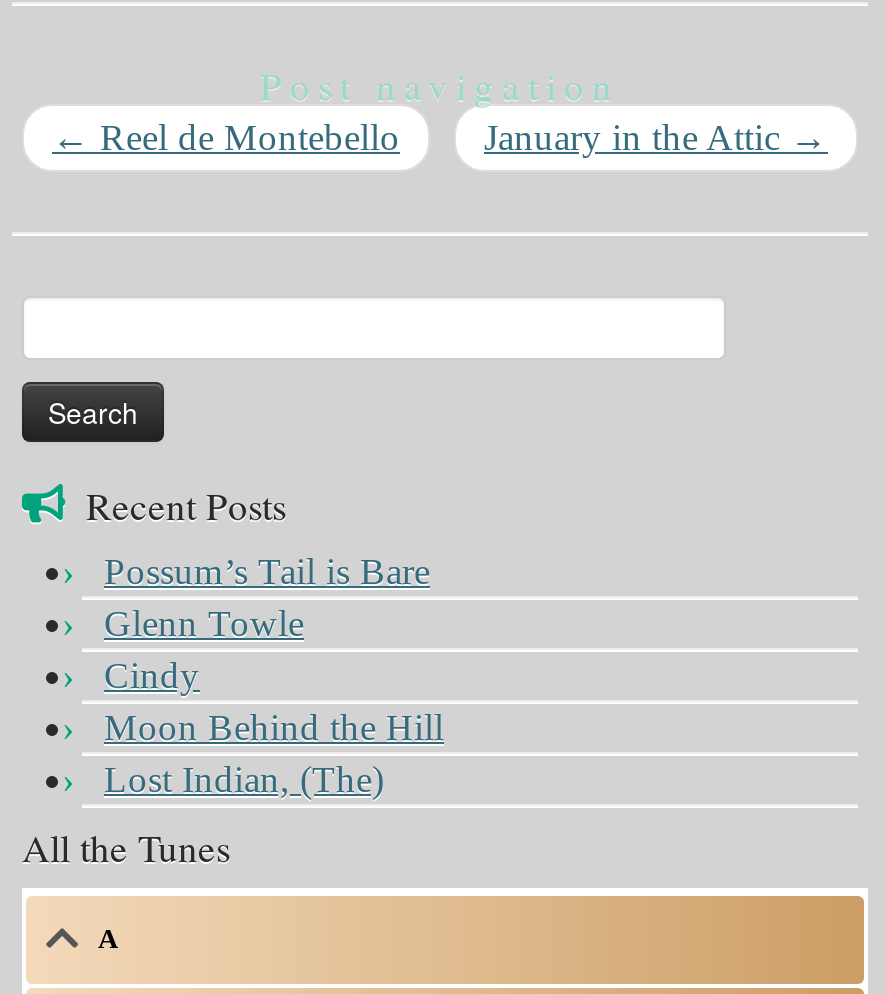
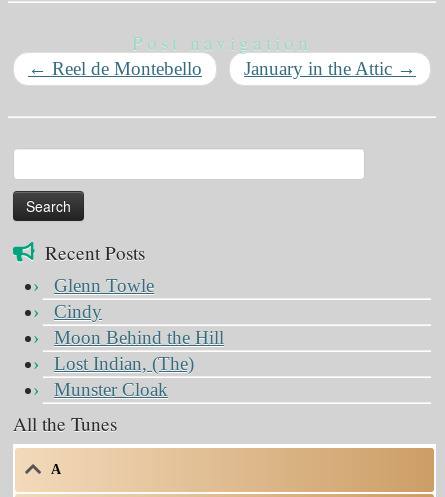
- Possum’s Tail is Bare

moved up: Glenn Towle | Cindy | Moon Behind the Hill | Lost Indian, (The)

+ Munster Cloak
